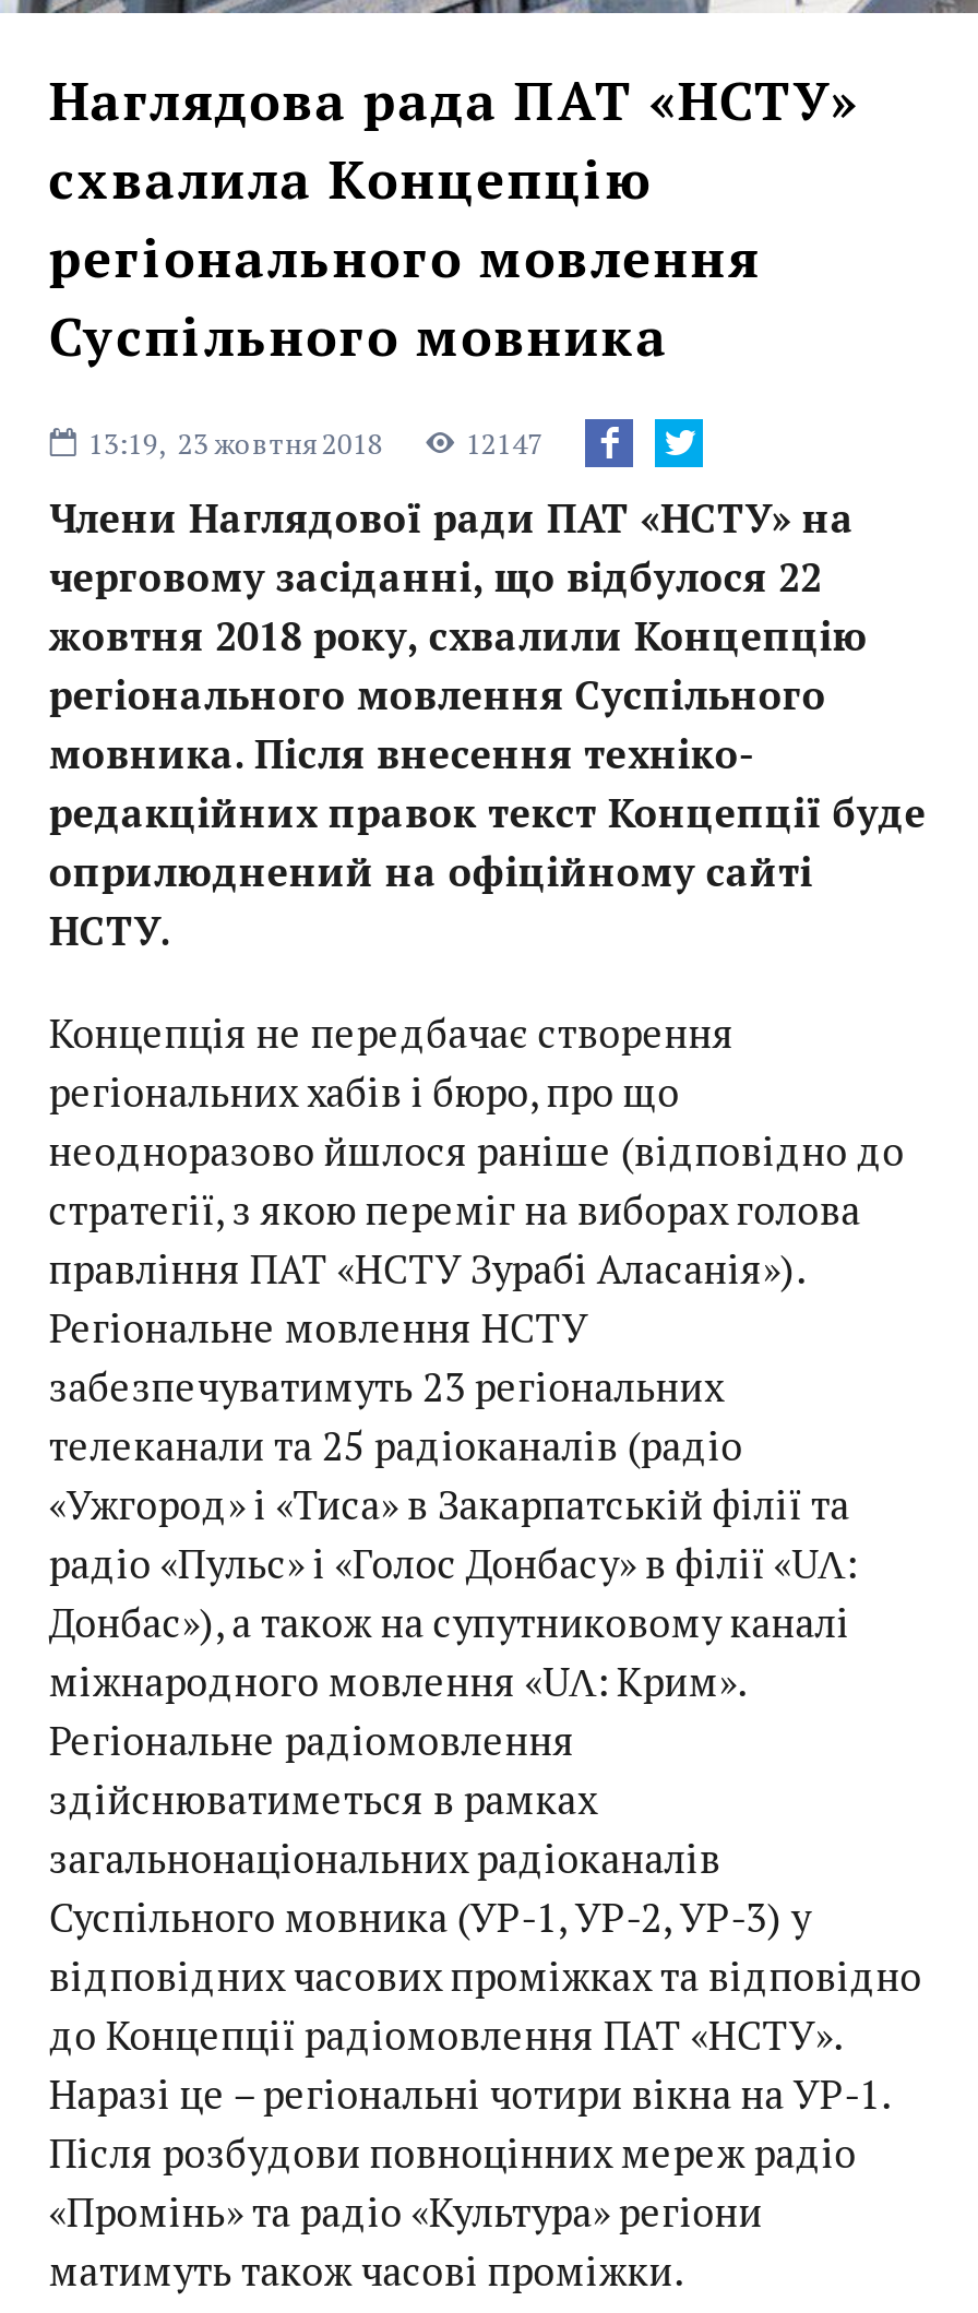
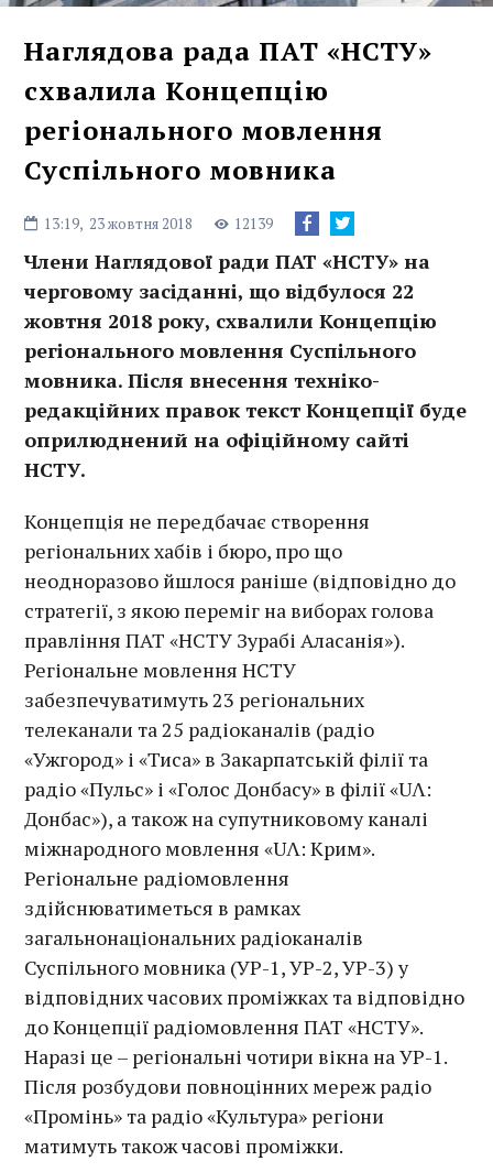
- 12147
+ 12139
